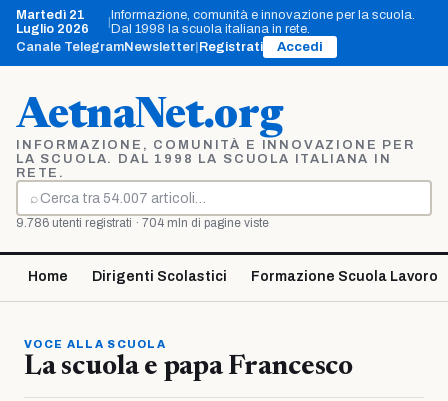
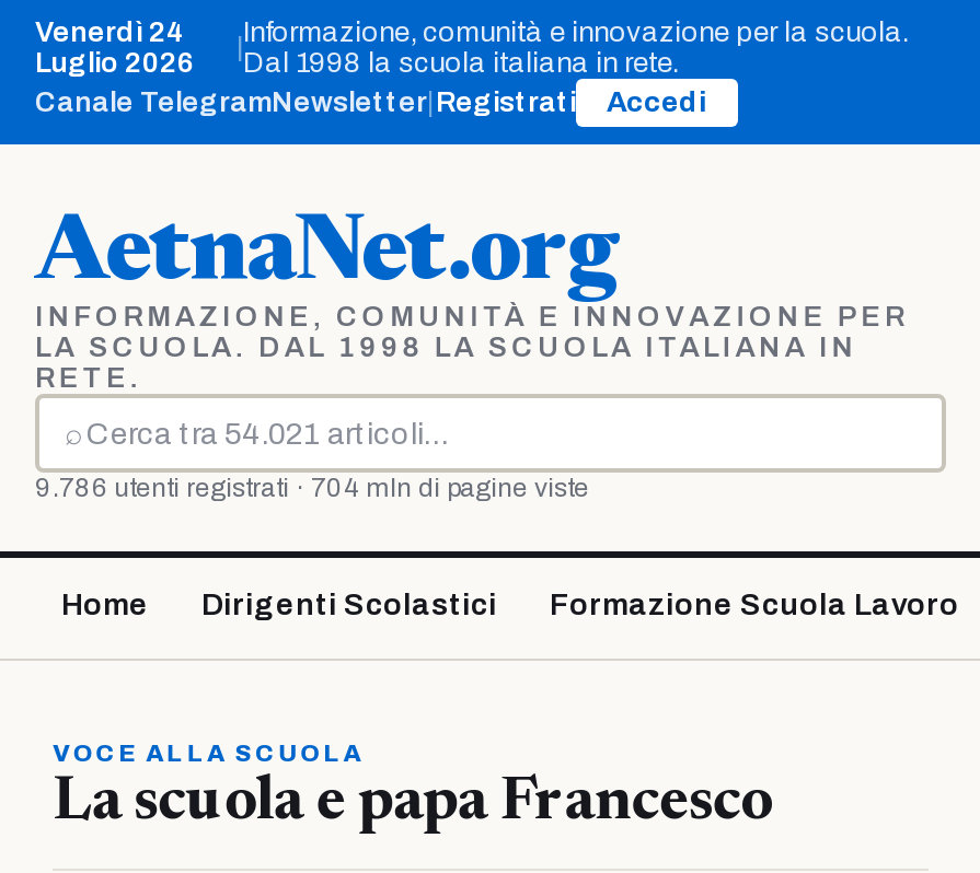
- Martedì 21
+ Venerdì 24
